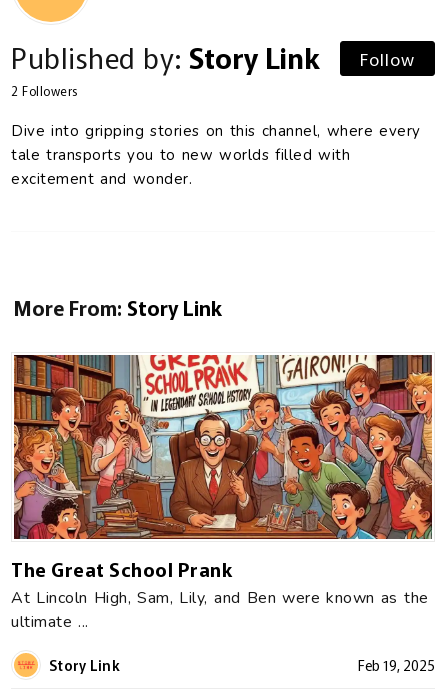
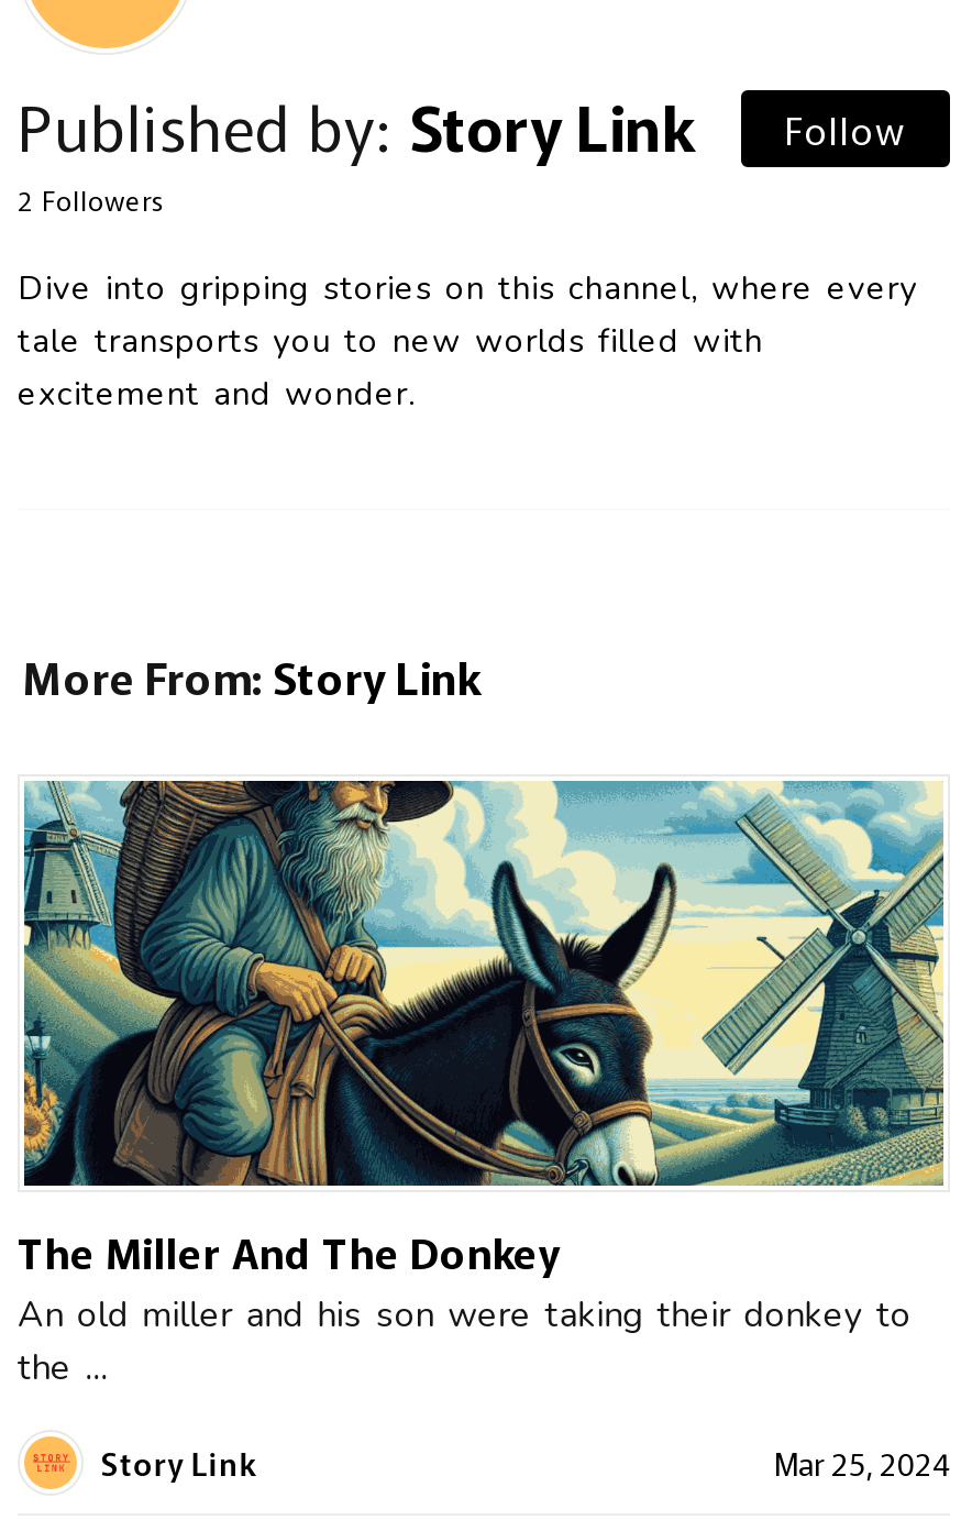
- [image]
- The Great School Prank
- At Lincoln High, Sam, Lily, and Ben were known as the
- ultimate ...
+ [image]
+ The Miller And The Donkey
+ An old miller and his son were taking their donkey to
+ the ...

- Feb 19, 2025
+ Mar 25, 2024
